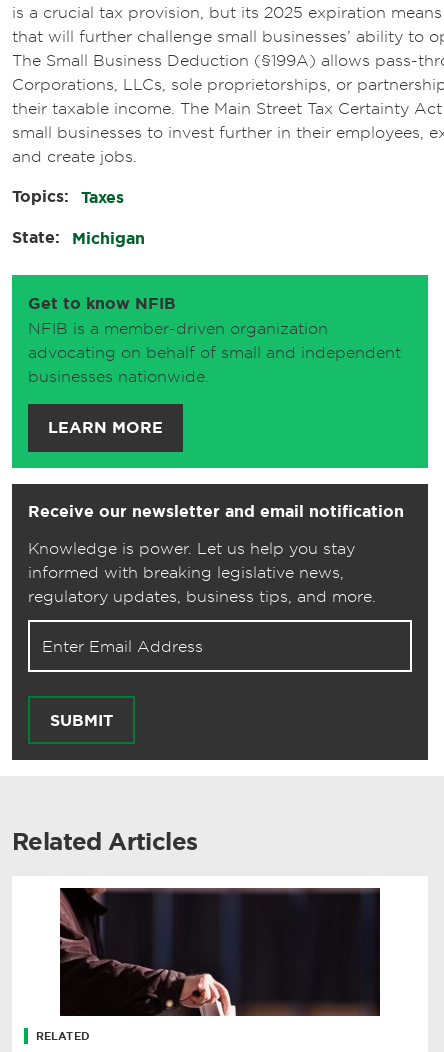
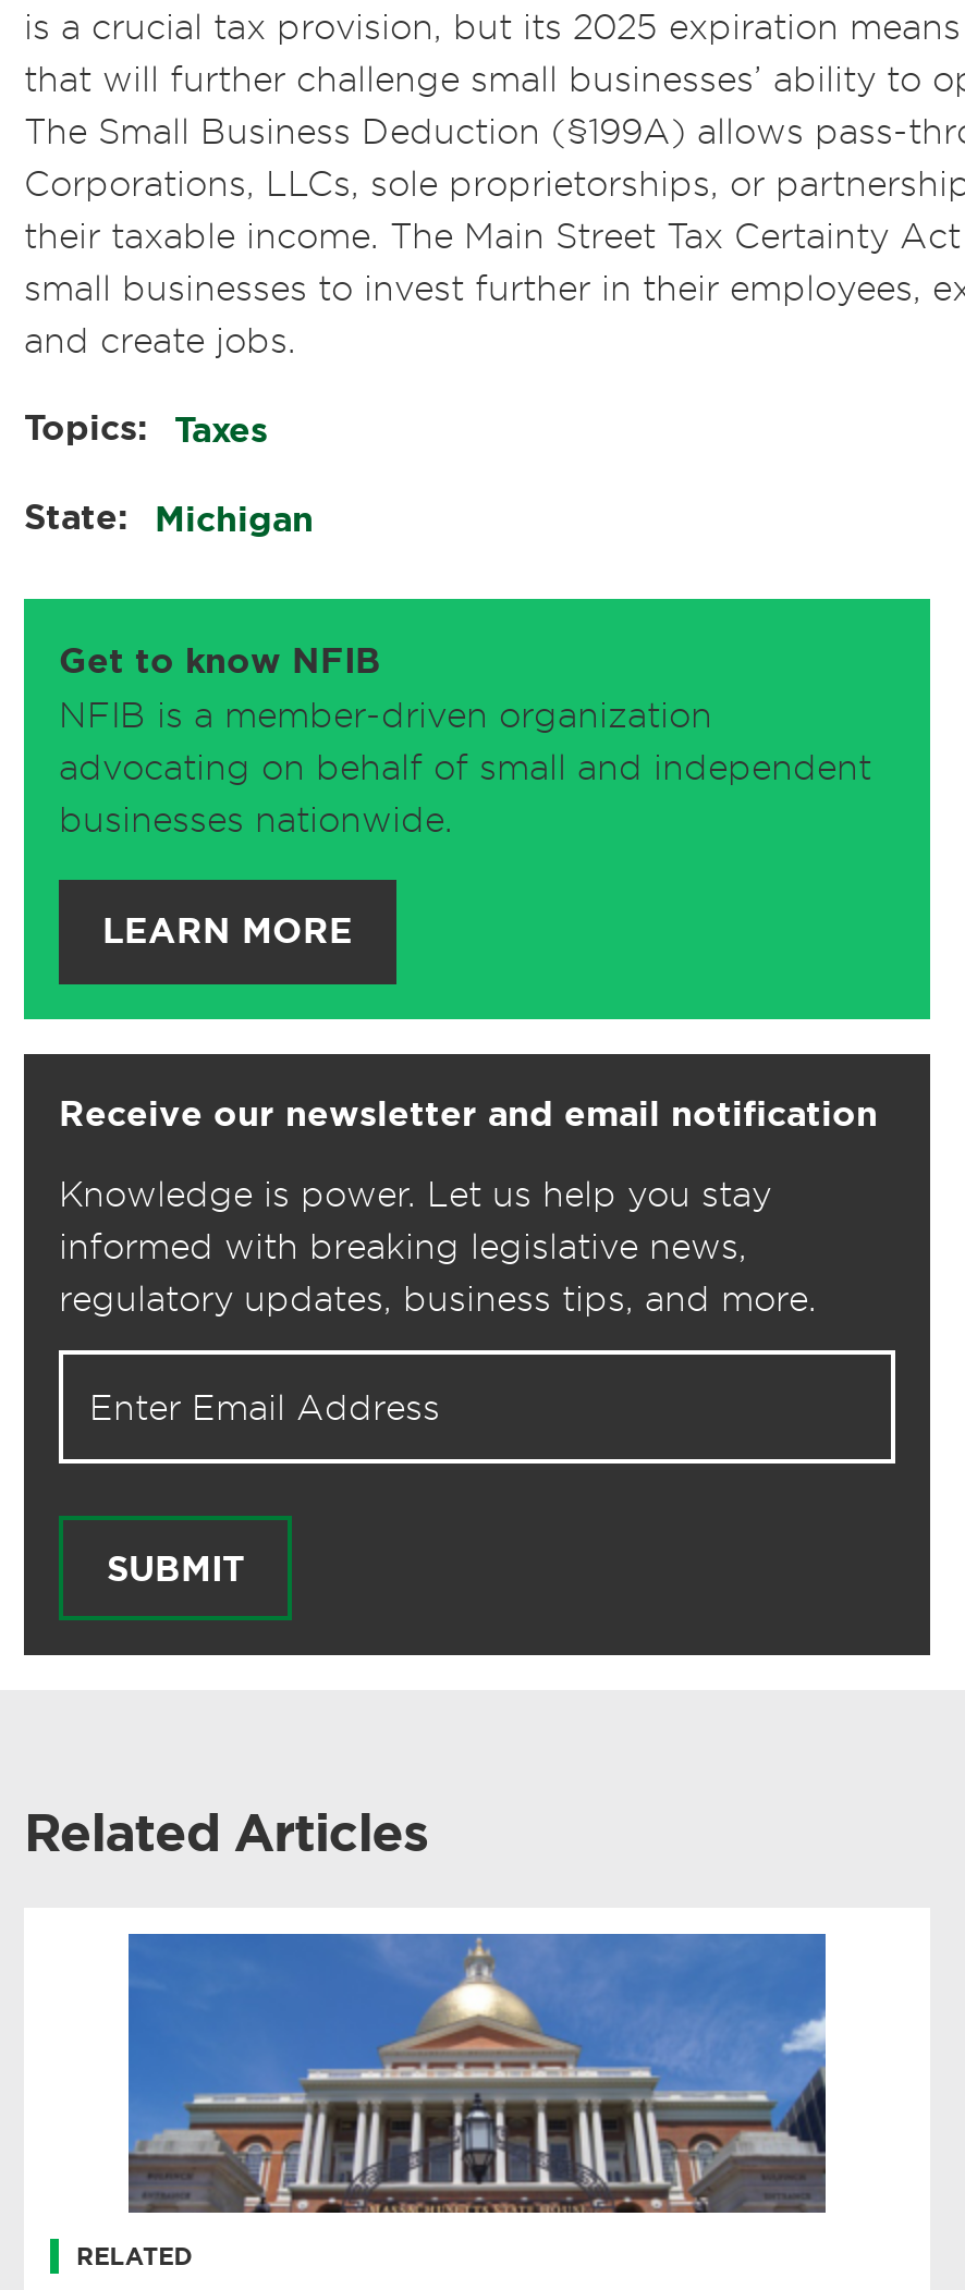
- [image]
+ [image]
